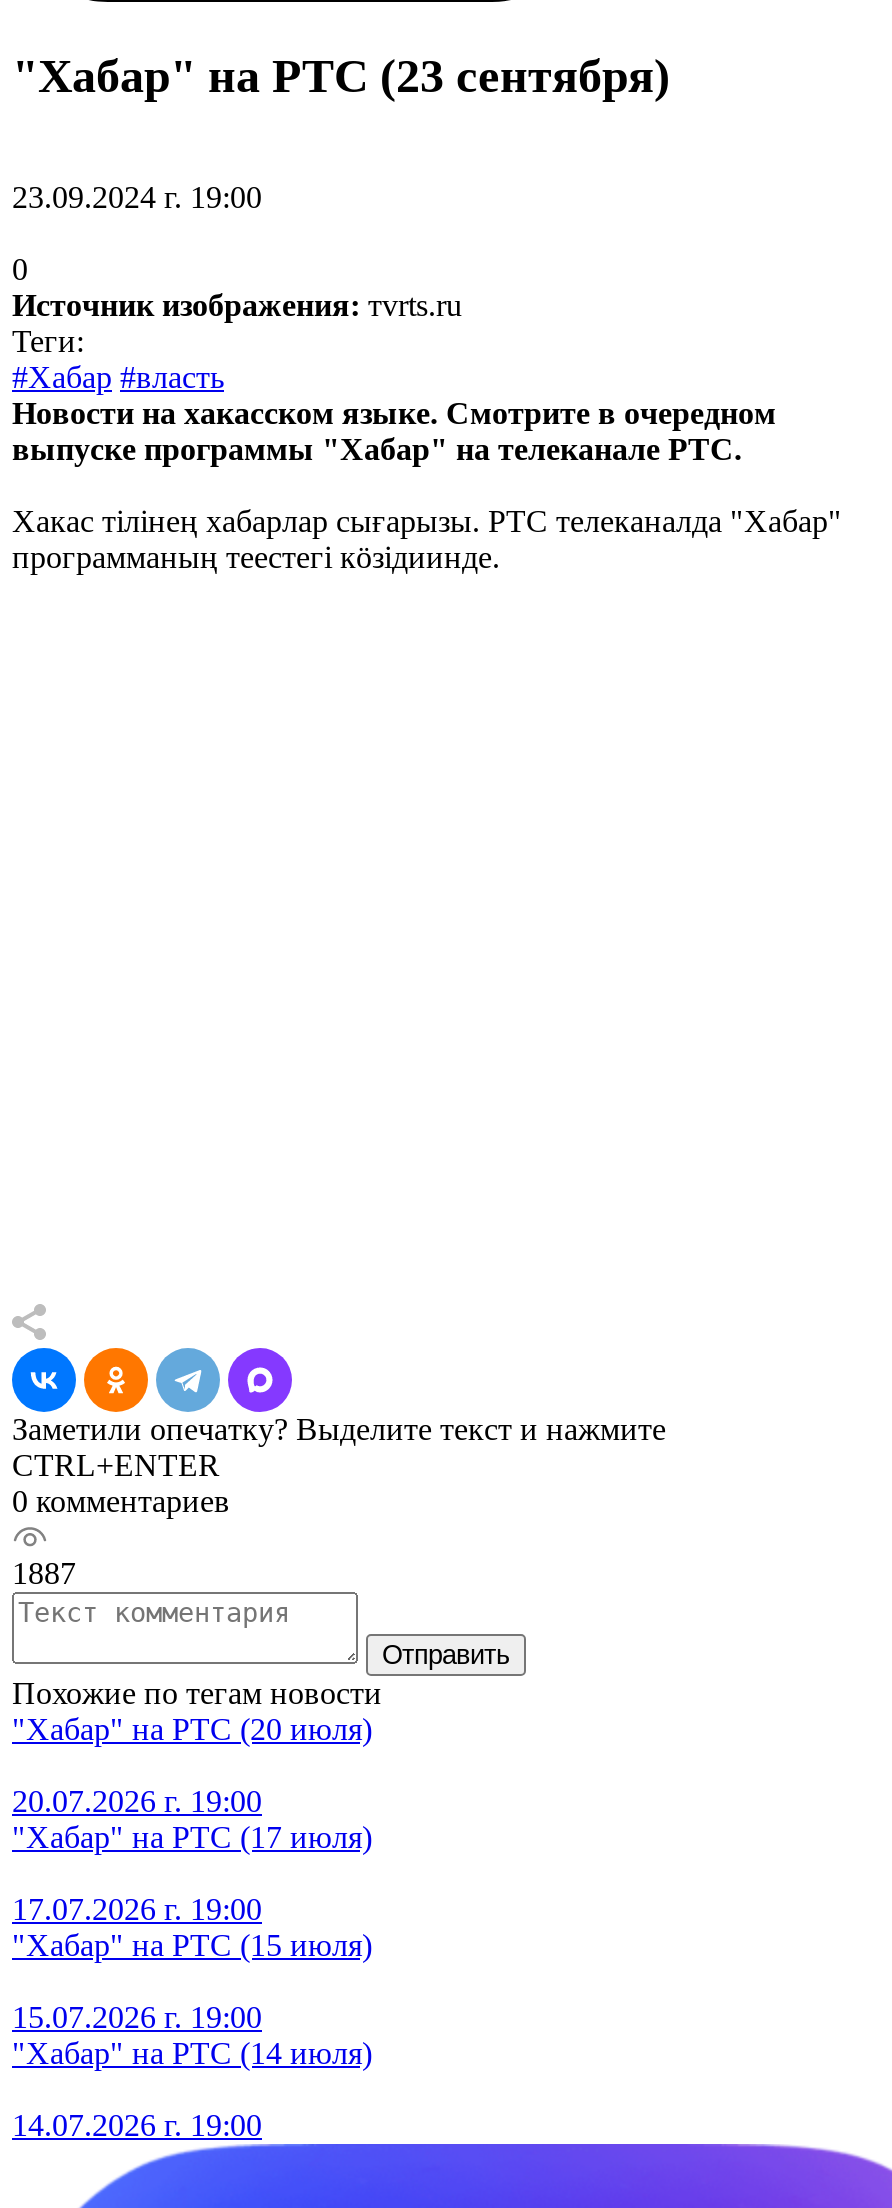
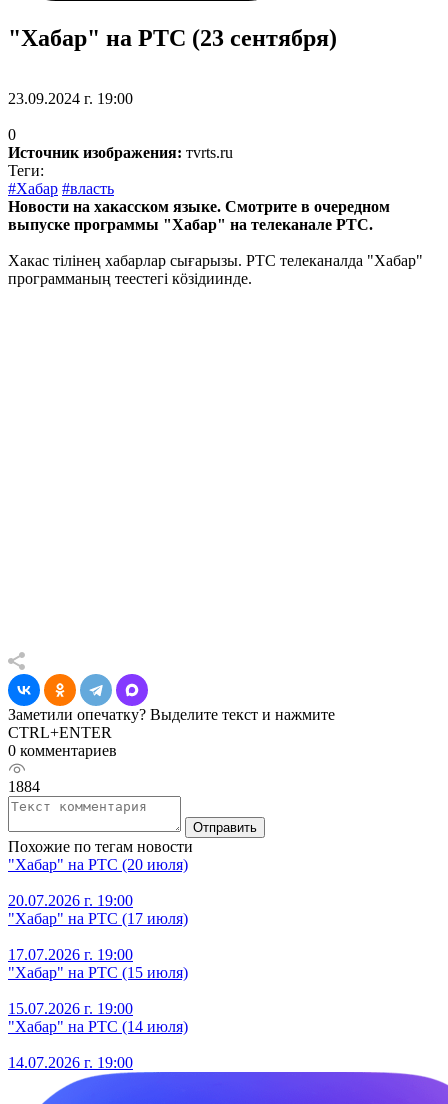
- 1887
+ 1884
